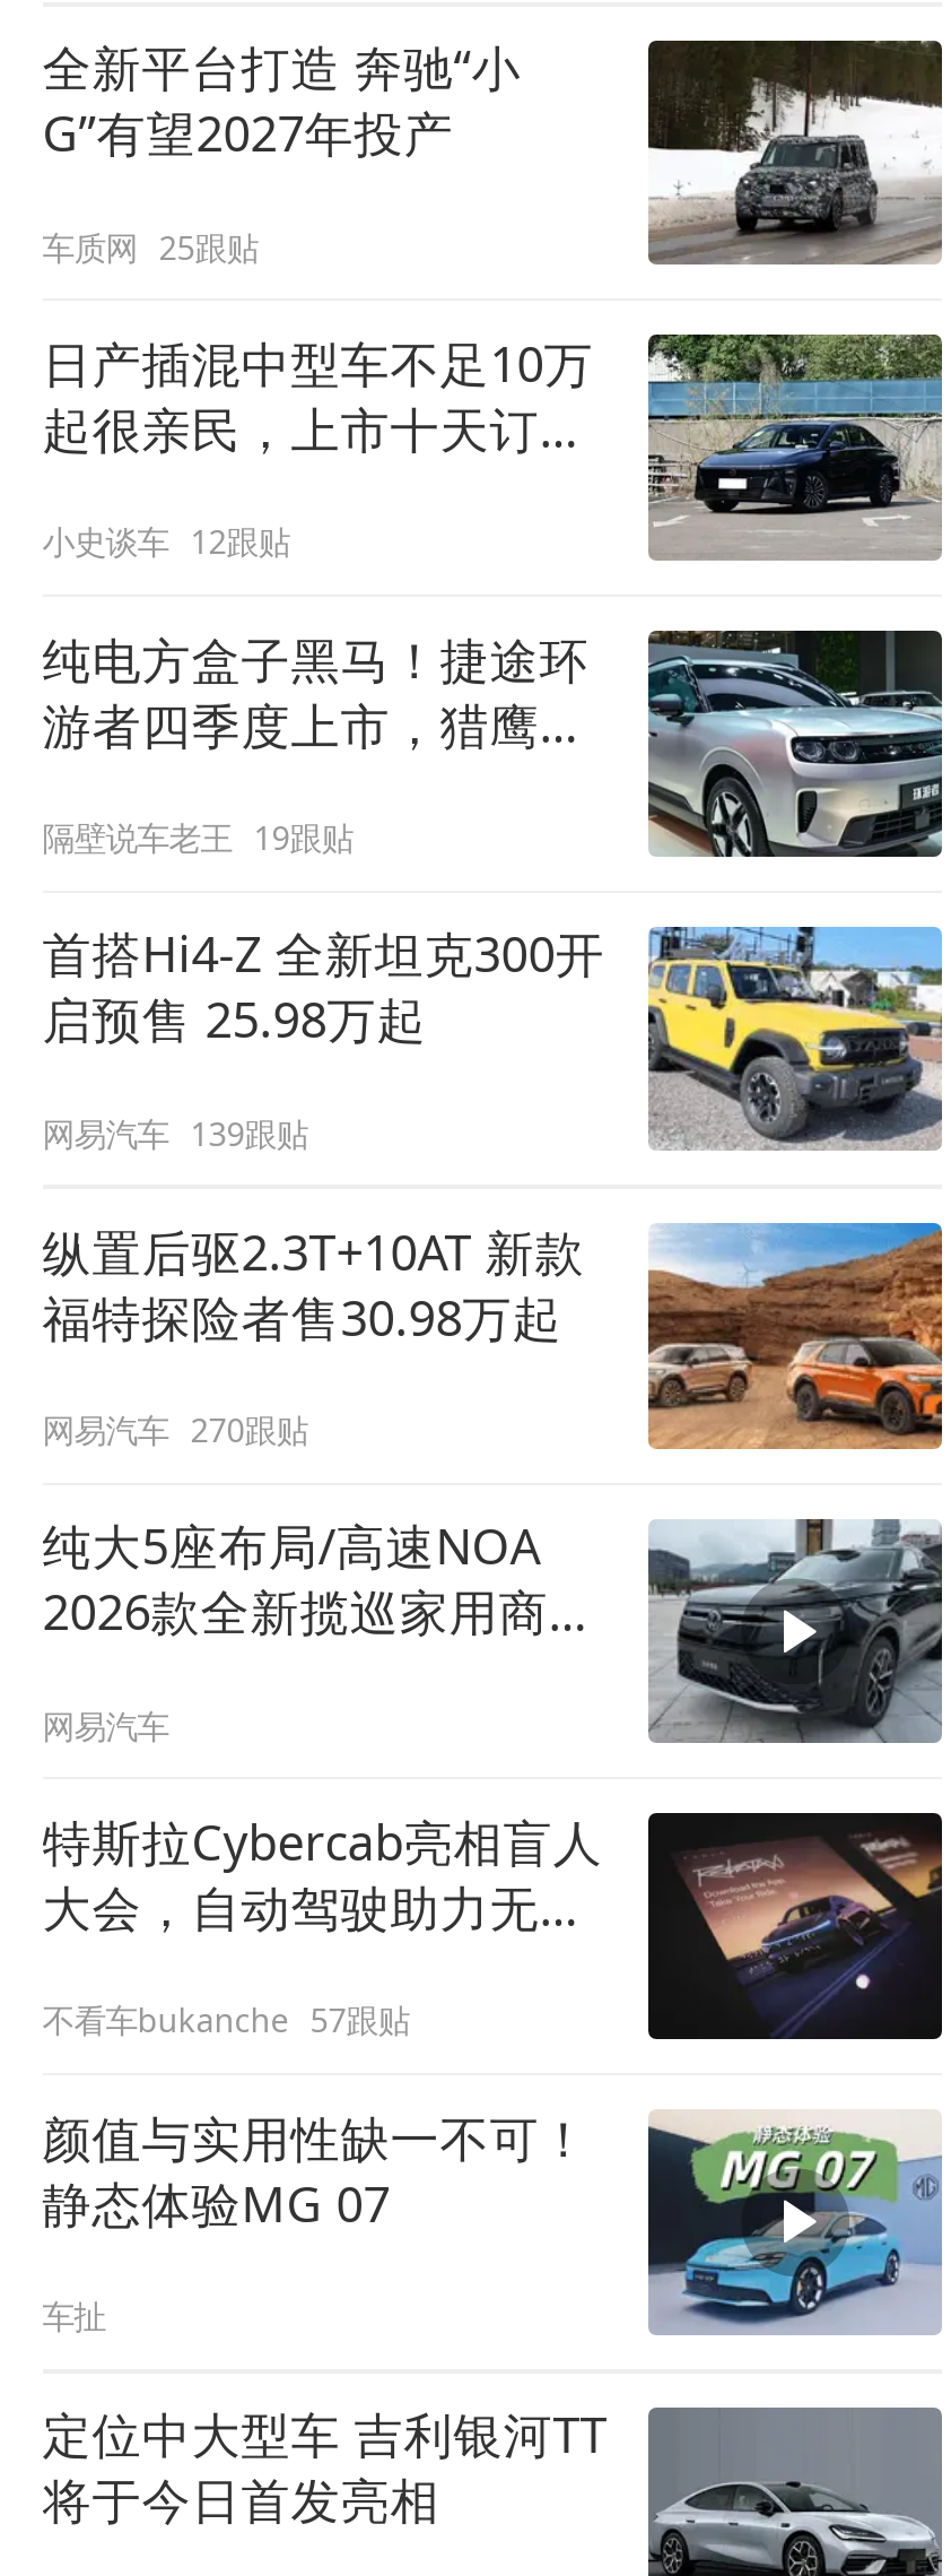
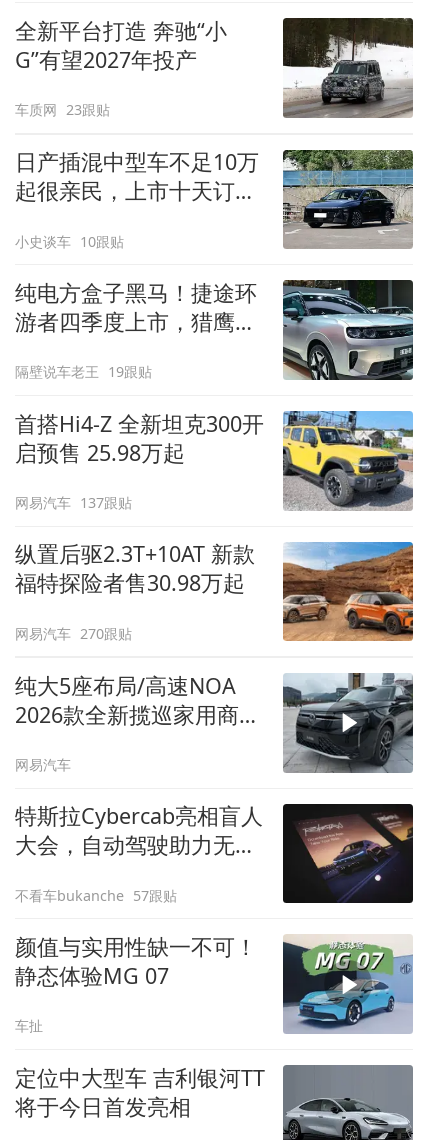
- 车质网 25跟贴
+ 车质网 23跟贴

- 小史谈车 12跟贴
+ 小史谈车 10跟贴

- 网易汽车 139跟贴
+ 网易汽车 137跟贴
